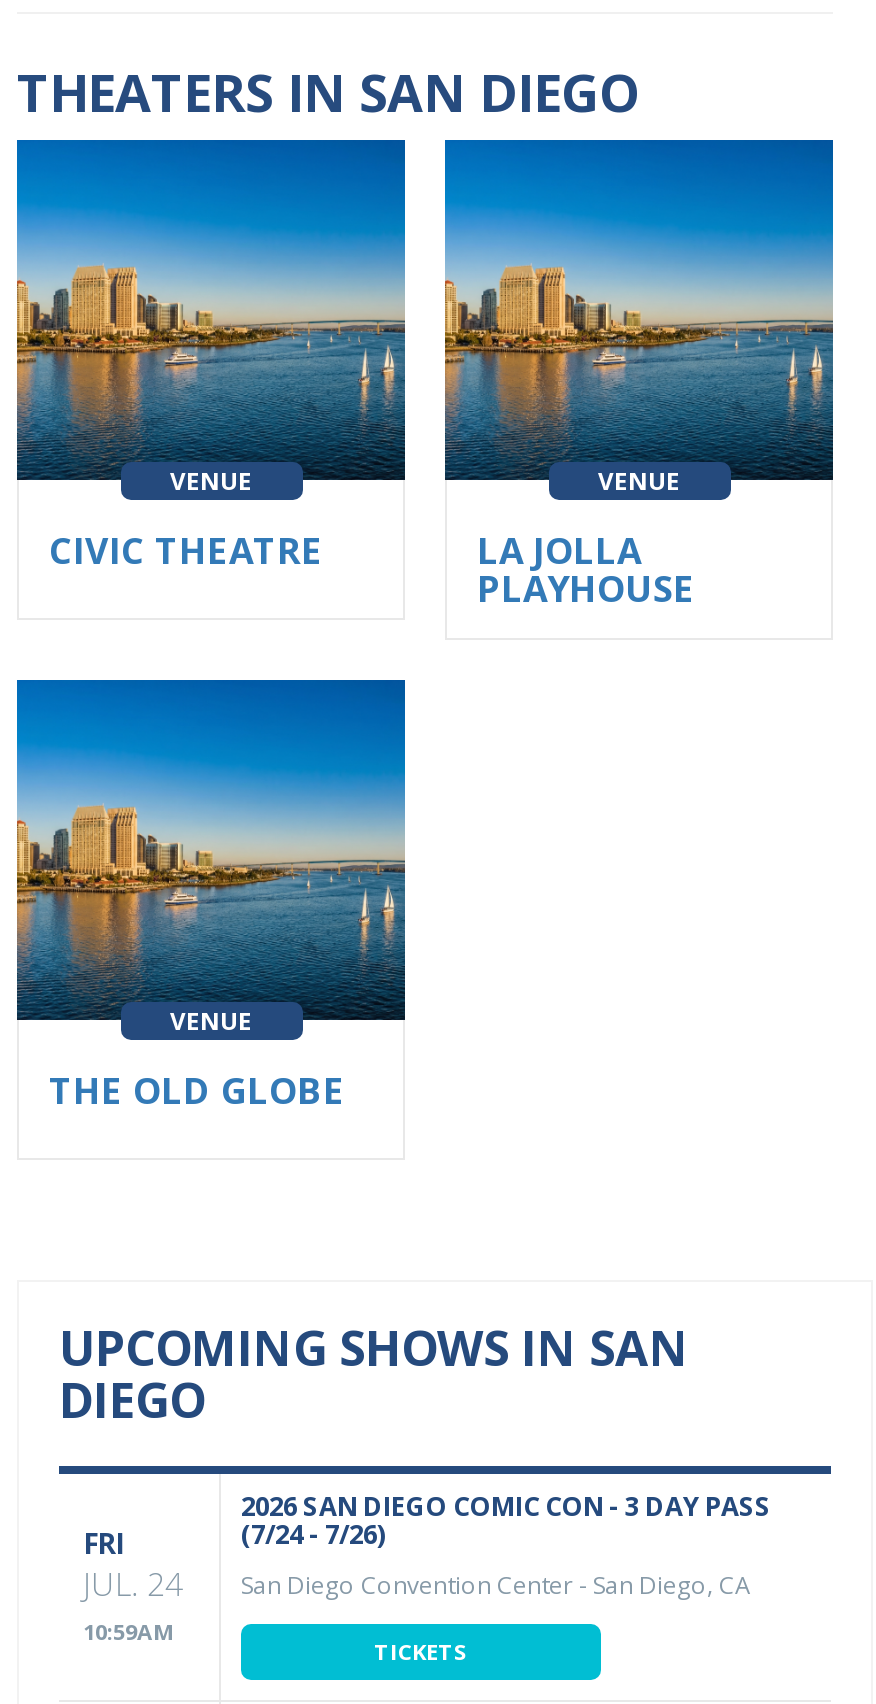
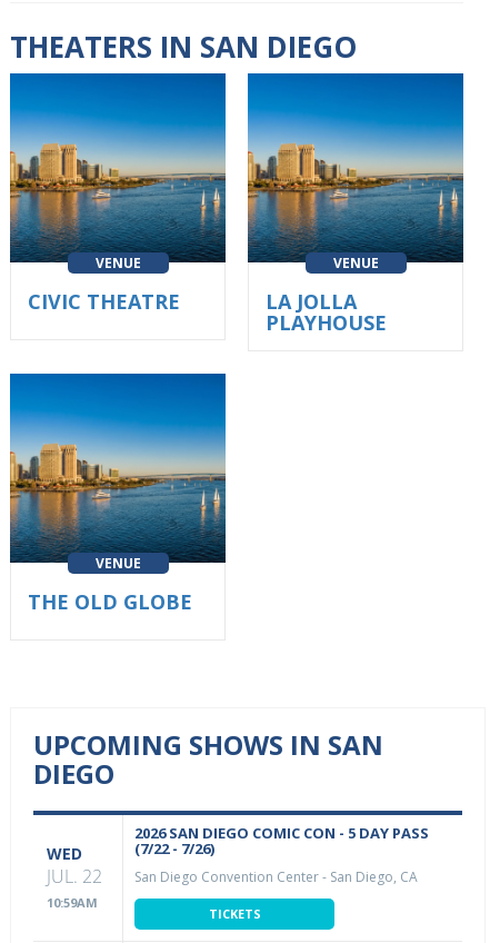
- 2026 SAN DIEGO COMIC CON - 3 DAY PASS
+ 2026 SAN DIEGO COMIC CON - 5 DAY PASS

- FRI
- JUL. 24
+ WED
+ JUL. 22

- (7/24 - 7/26)
+ (7/22 - 7/26)
